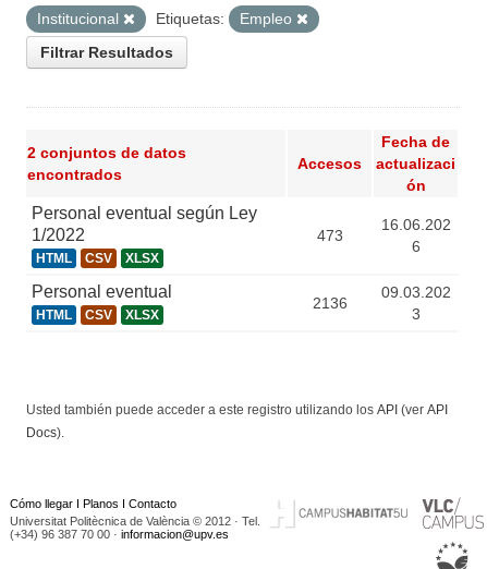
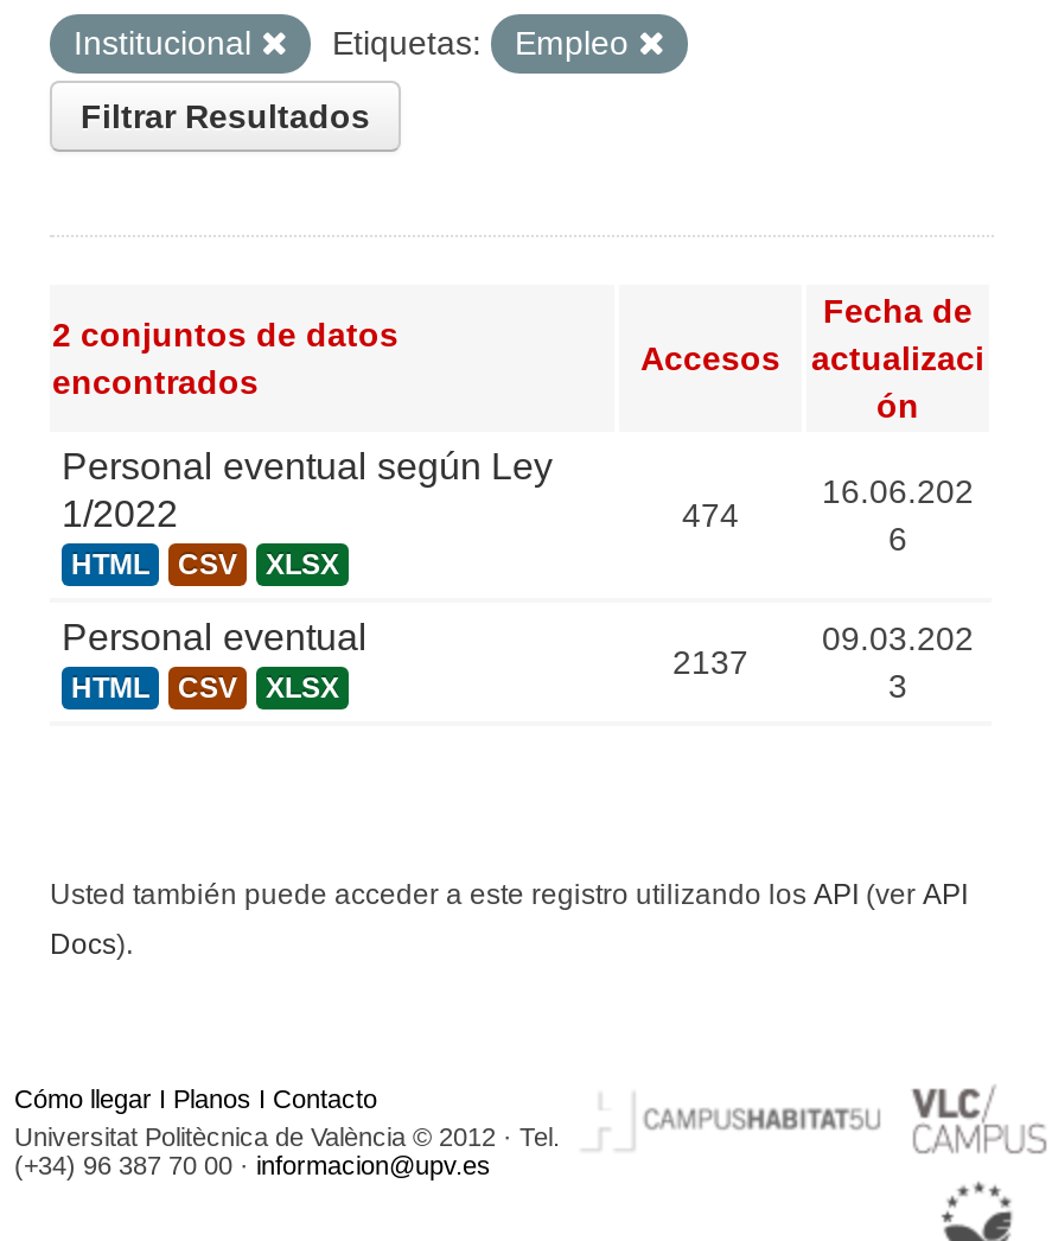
- 473
+ 474

- 2136
+ 2137
